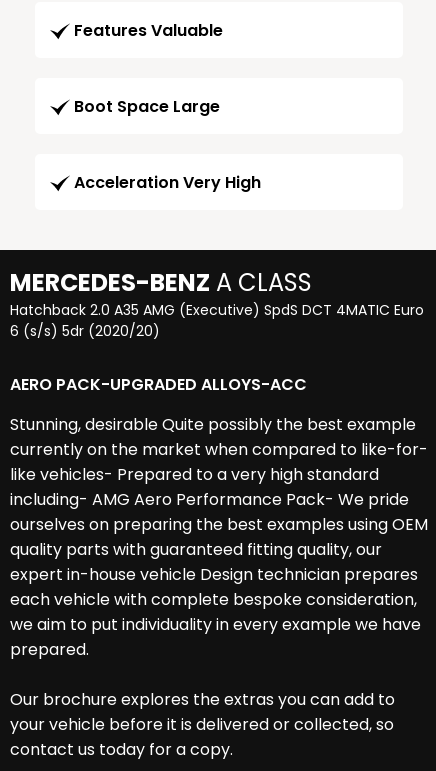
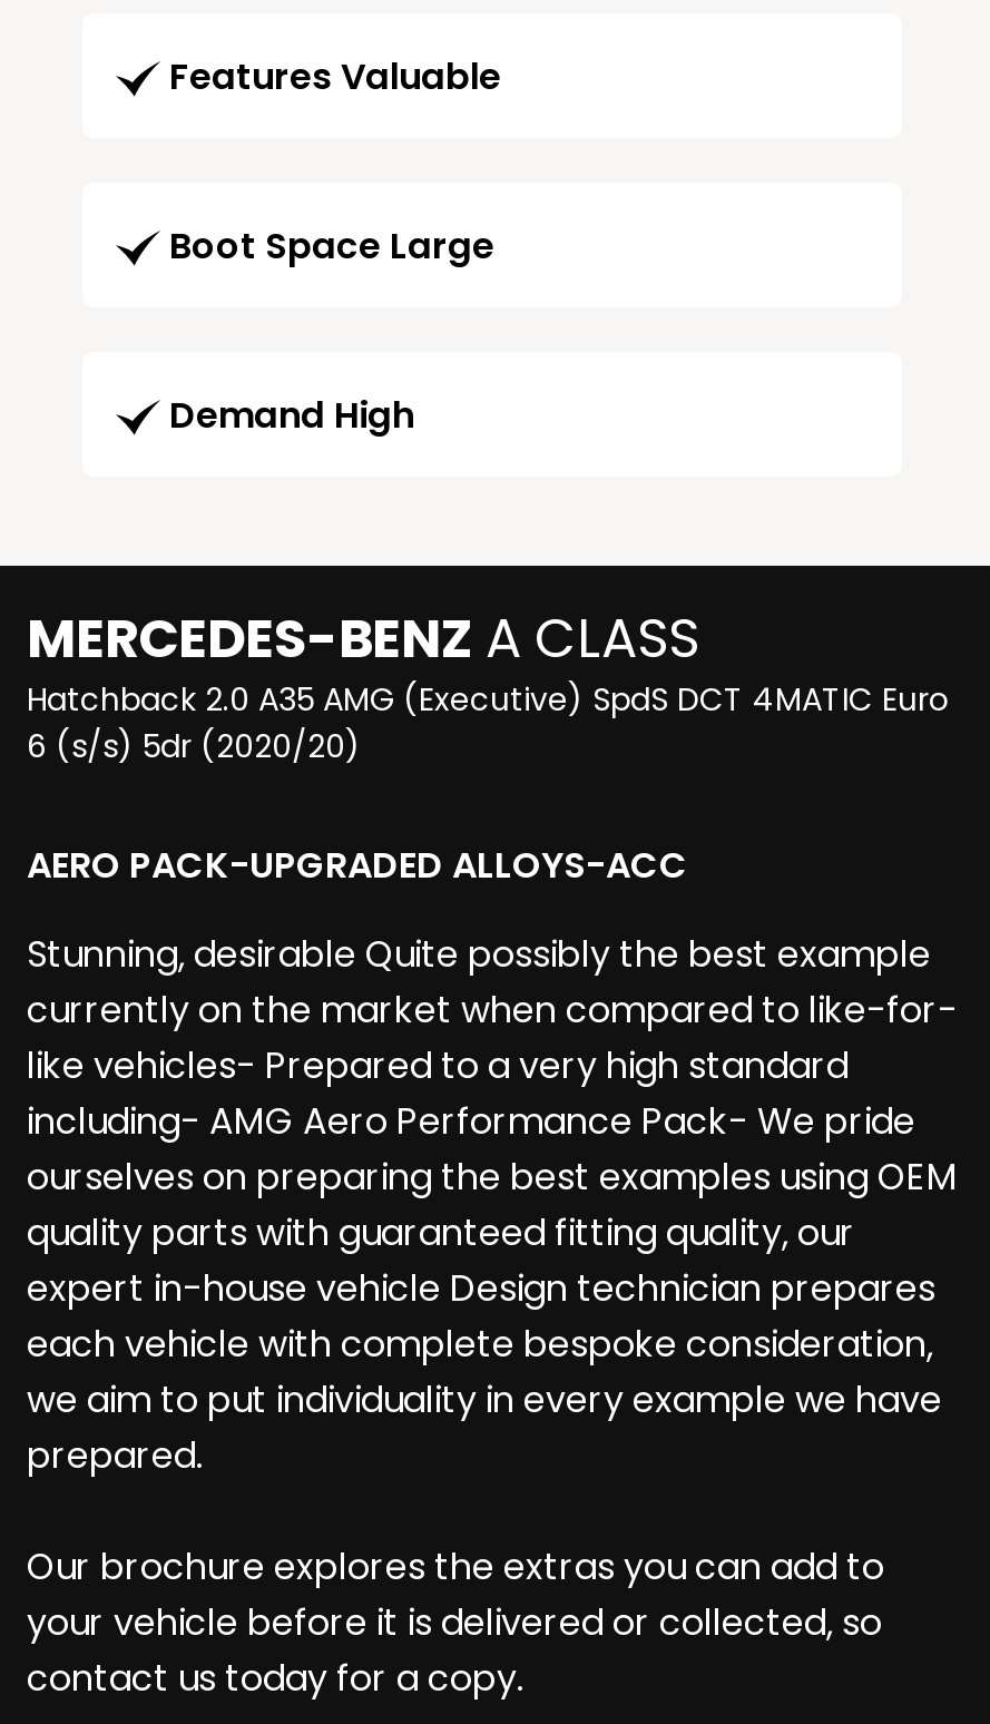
- Acceleration Very High
+ Demand High
